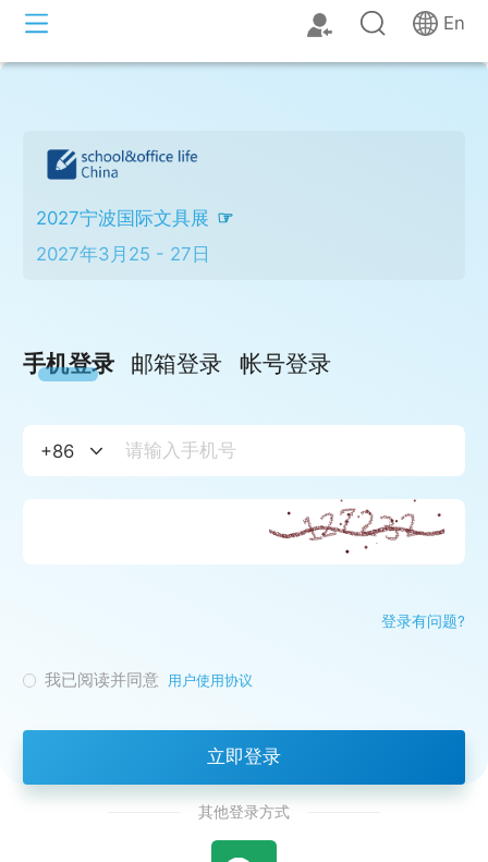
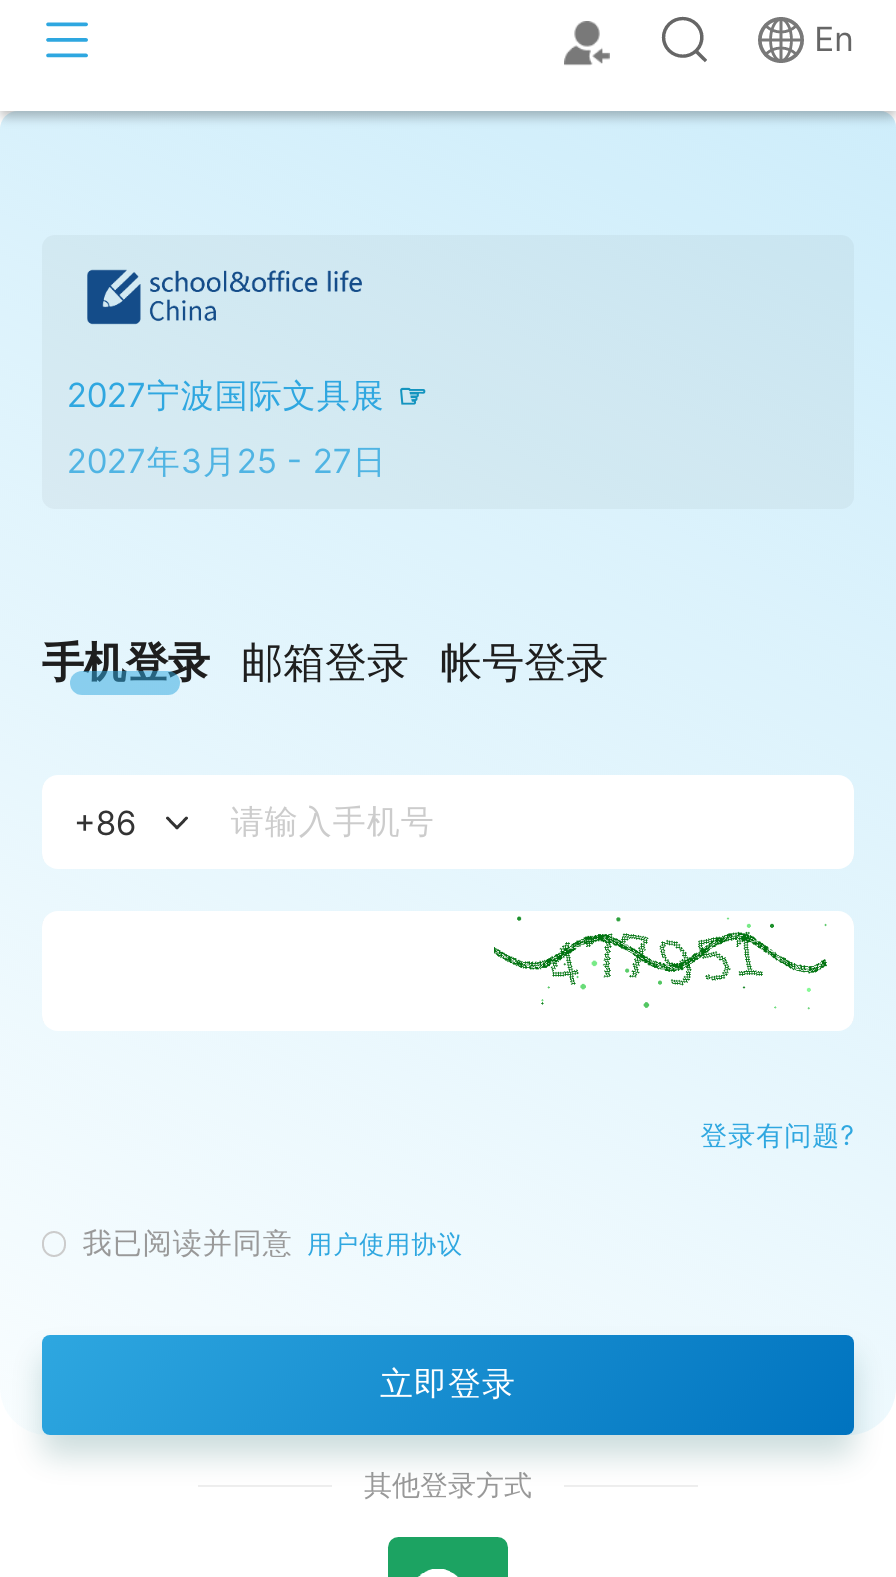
- [image]
+ [image]
